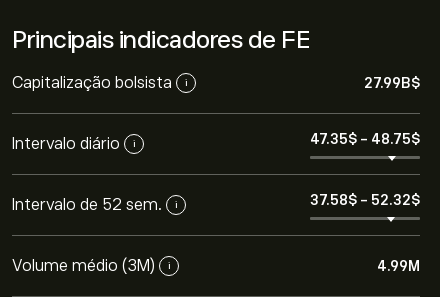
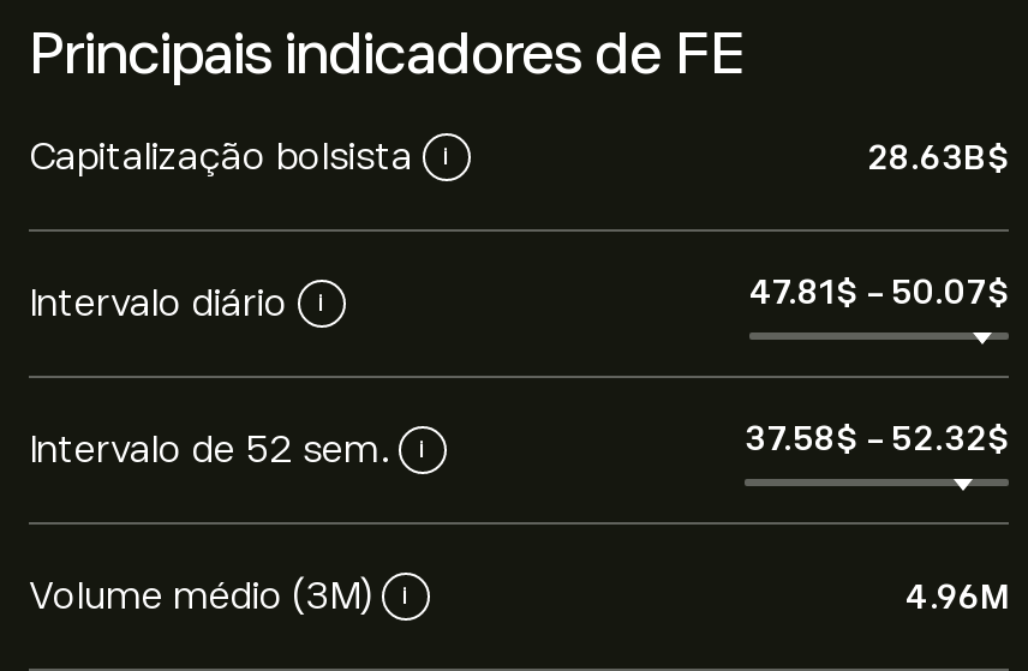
- 27.99B$
+ 28.63B$

- 47.35$- 48.75$
+ 47.81$- 50.07$

- 4.99M
+ 4.96M
